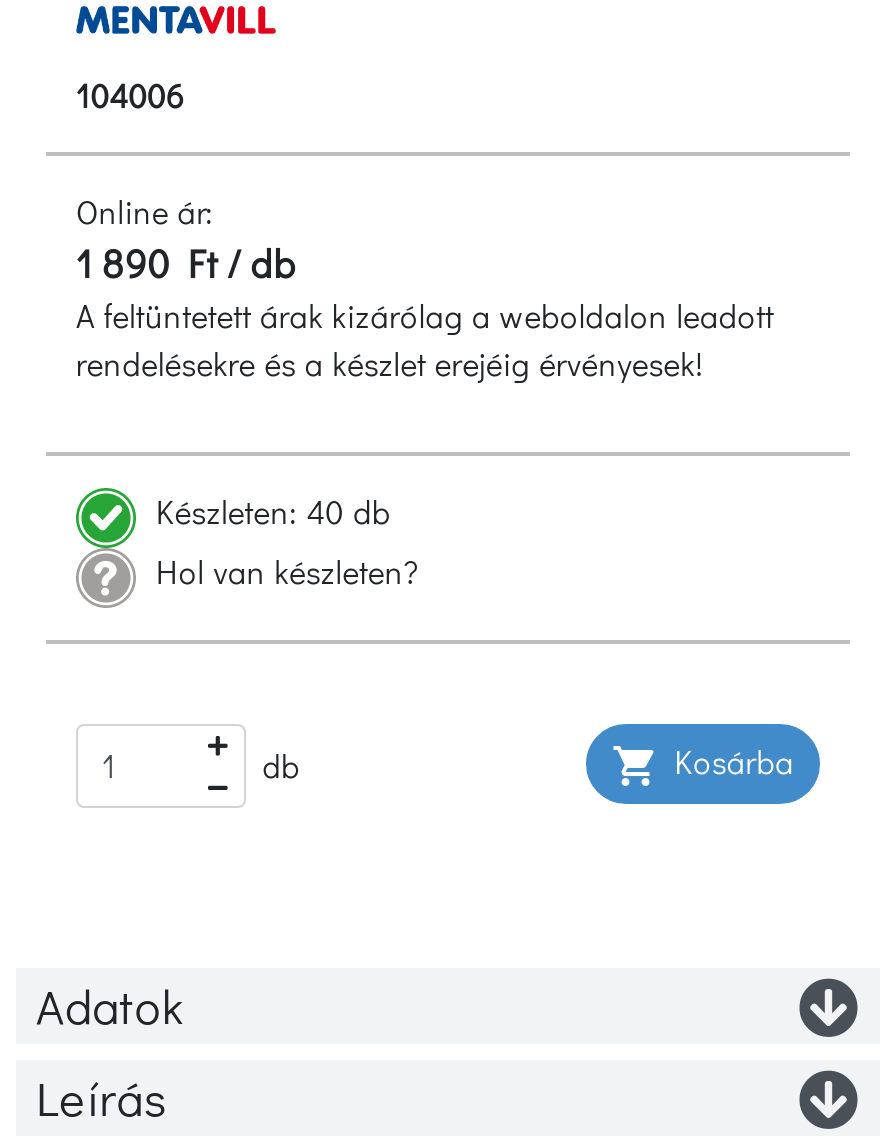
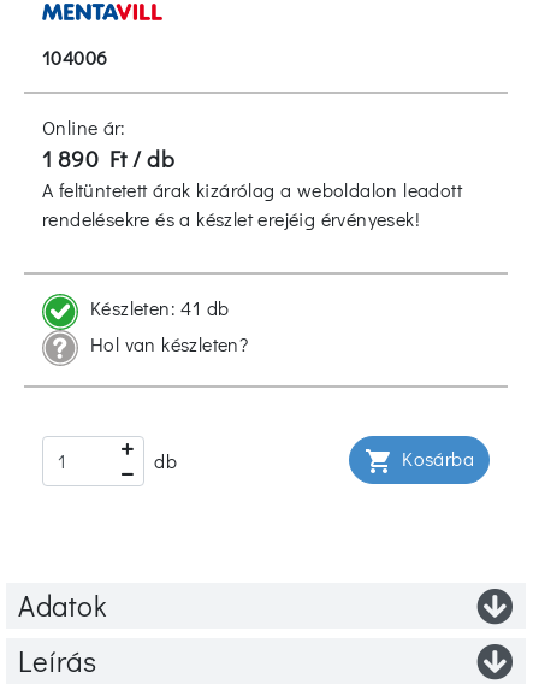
- Készleten: 40 db
+ Készleten: 41 db
